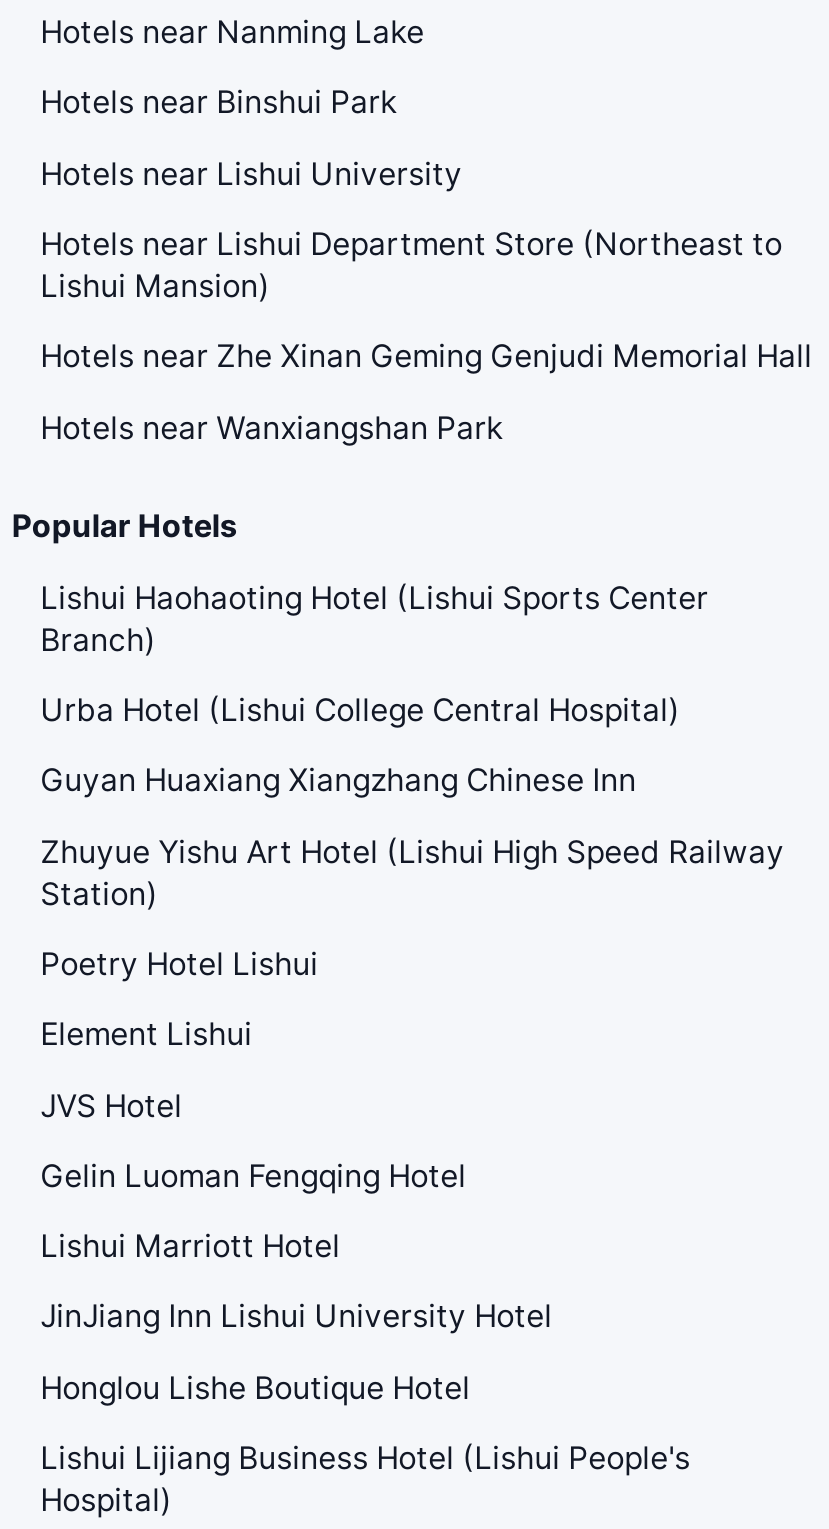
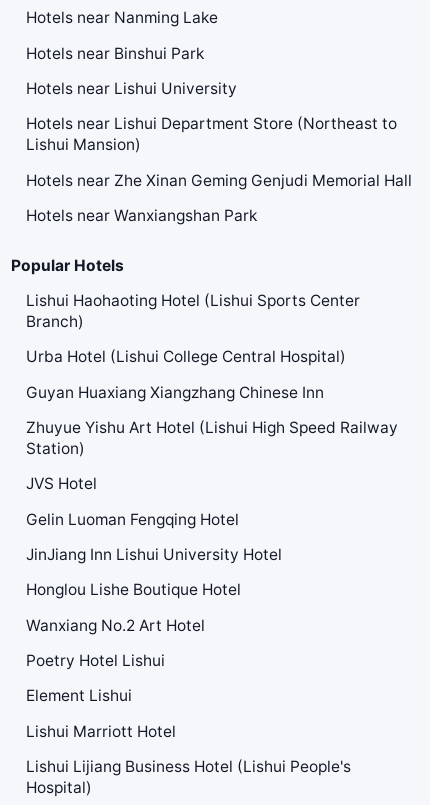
moved down: Poetry Hotel Lishui | Element Lishui

moved up: JVS Hotel | Gelin Luoman Fengqing Hotel

moved down: Lishui Marriott Hotel

moved up: JinJiang Inn Lishui University Hotel | Honglou Lishe Boutique Hotel

+ Wanxiang No.2 Art Hotel
